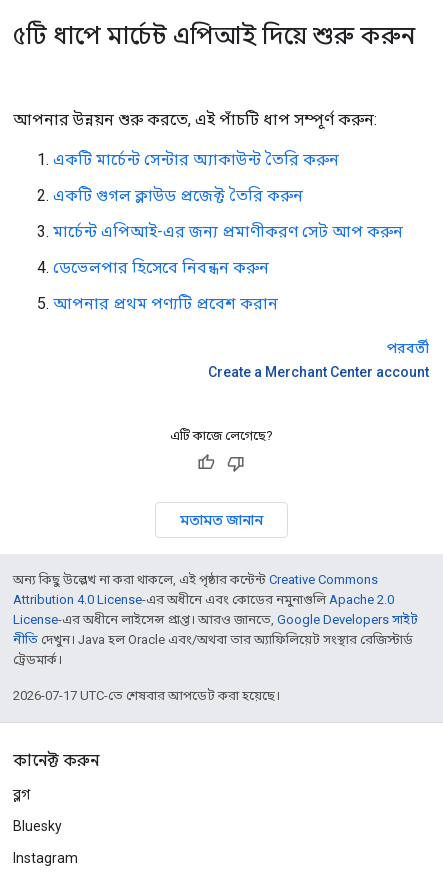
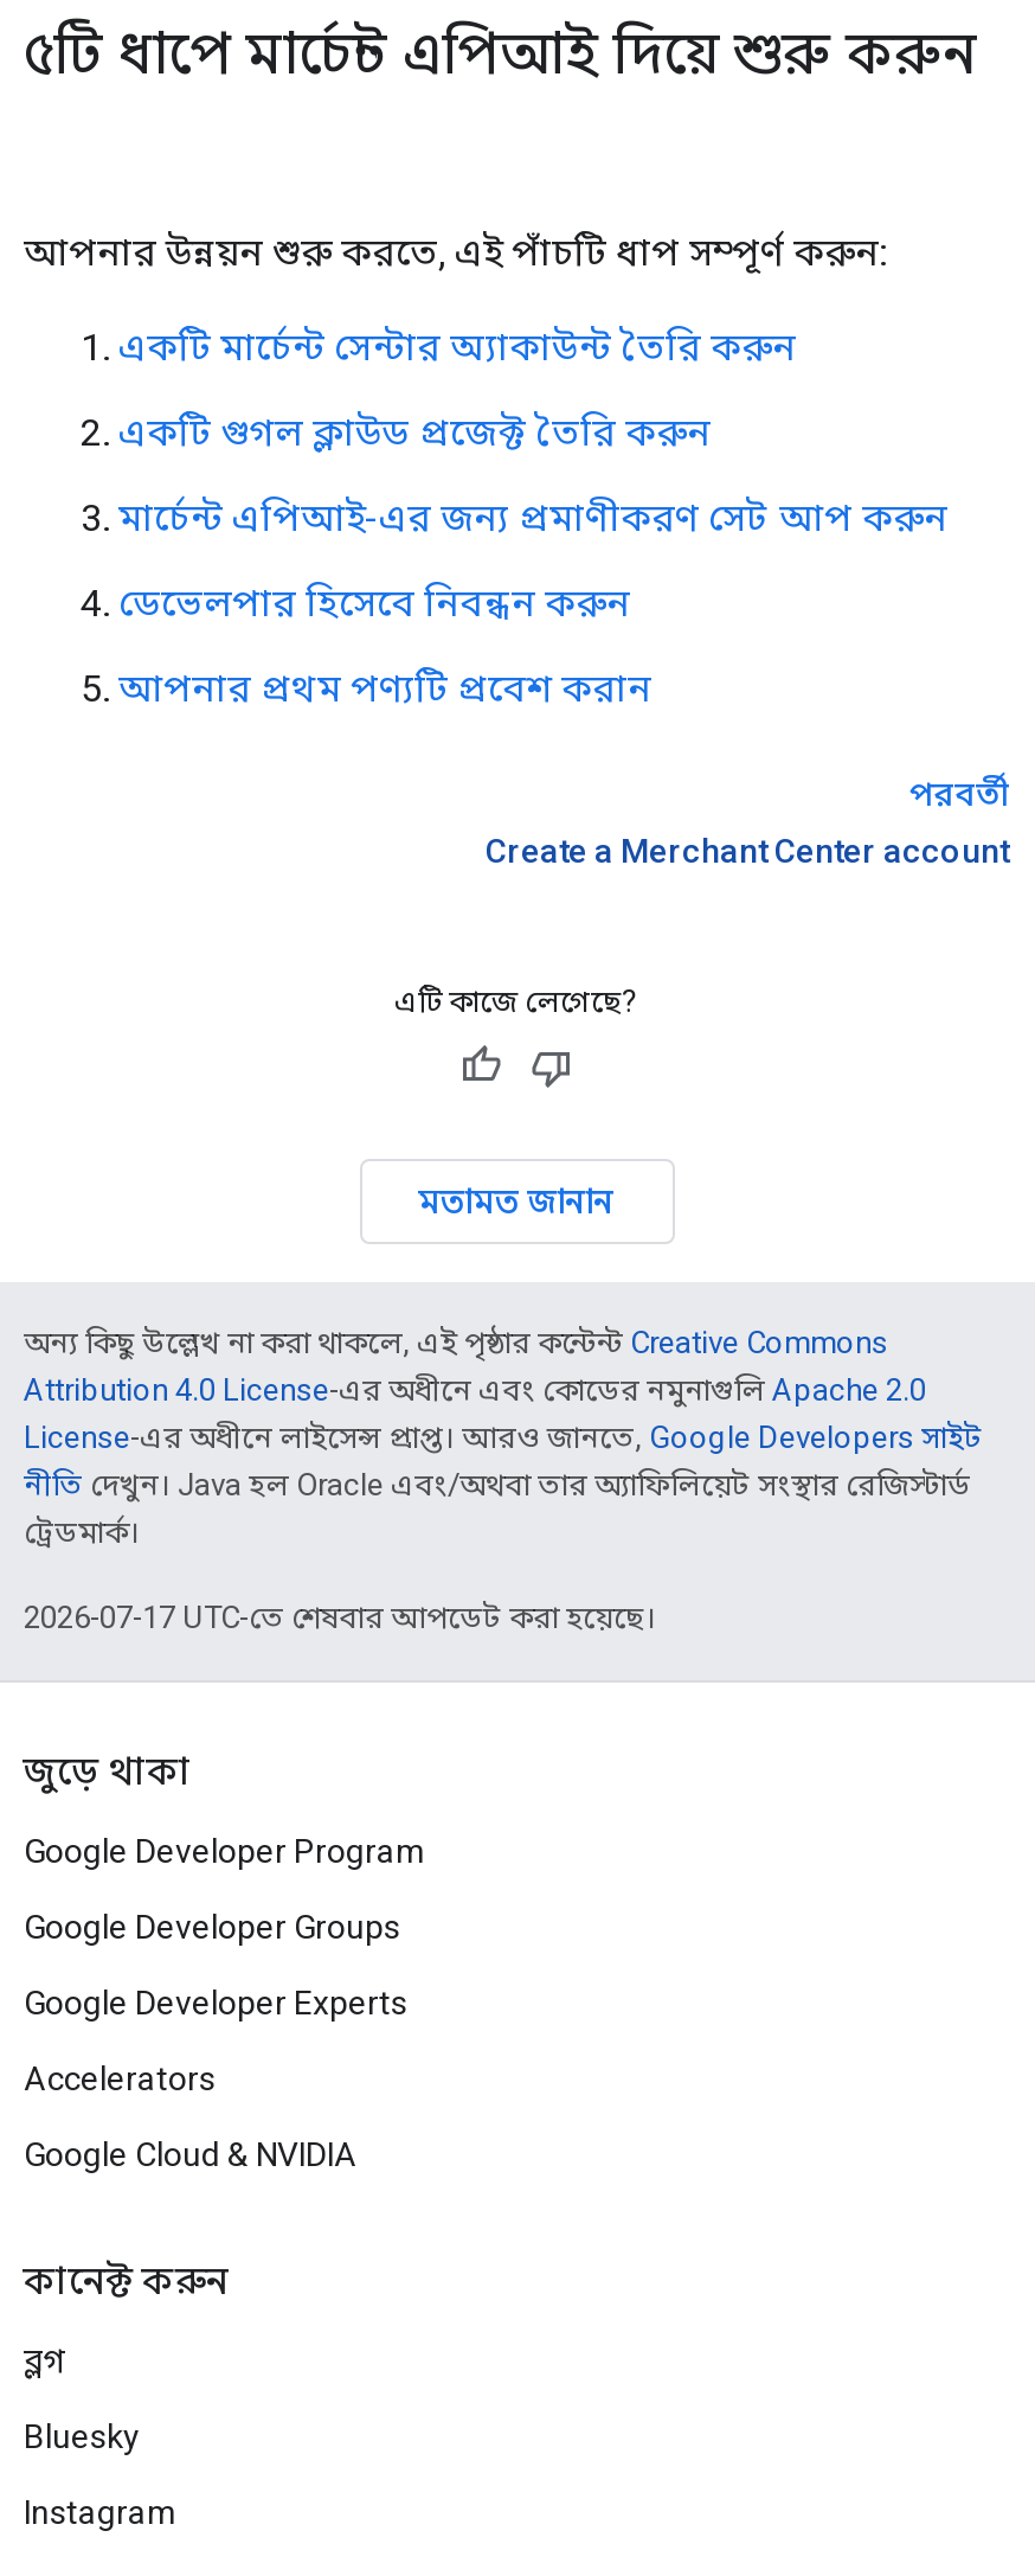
+ জুড়ে থাকা
+ Google Developer Program
+ Google Developer Groups
+ Google Developer Experts
+ Accelerators
+ Google Cloud & NVIDIA
